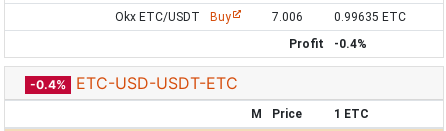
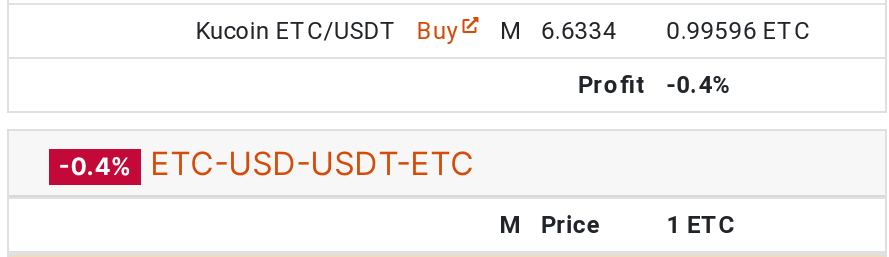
- Okx ETC/USDT
+ Kucoin ETC/USDT

- 7.006
- 0.99635 ETC
+ M
+ 6.6334
+ 0.99596 ETC
